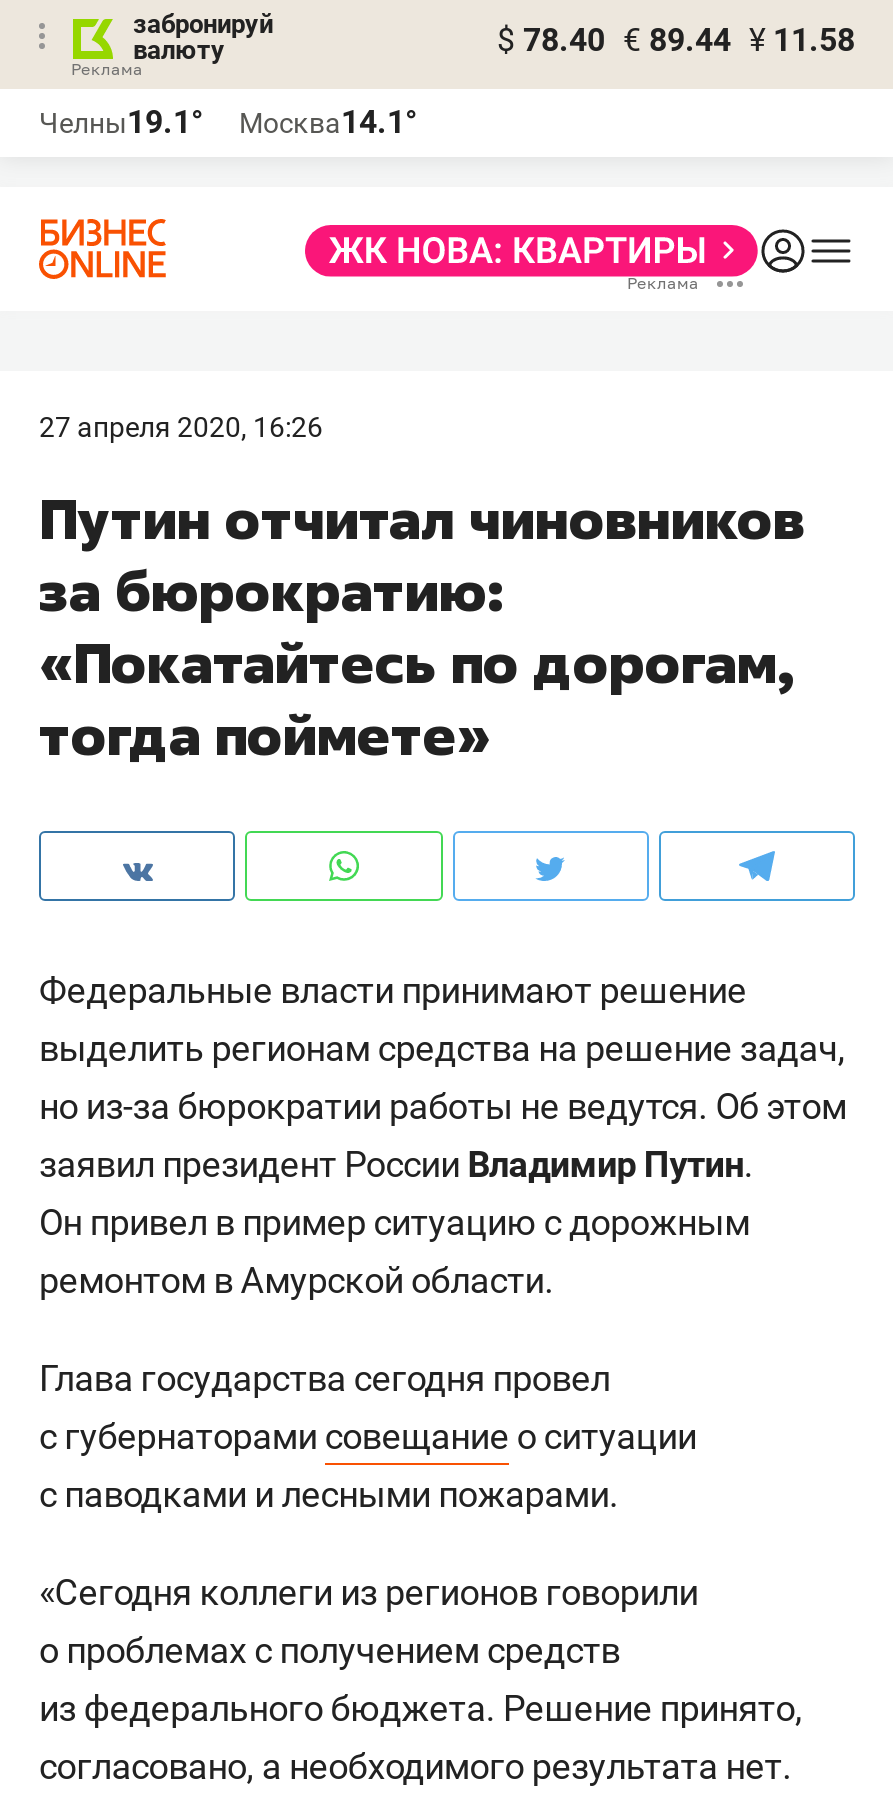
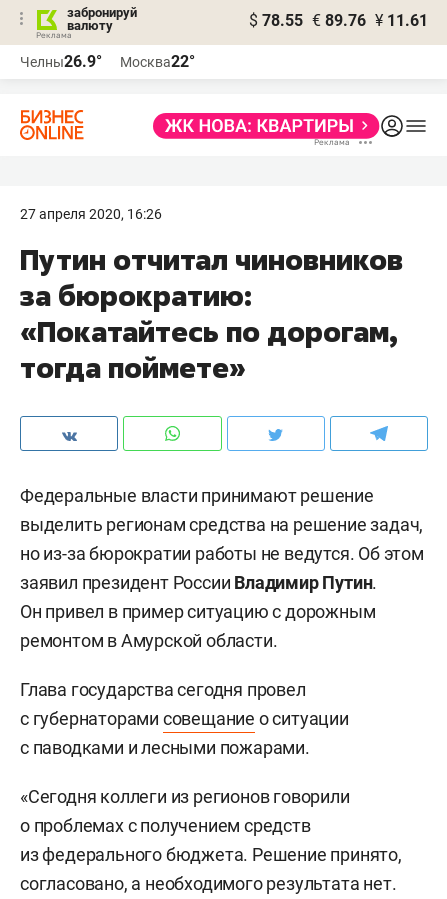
- $ 78.40 € 89.44 ¥ 11.58
+ $ 78.55 € 89.76 ¥ 11.61

- Челны19.1°
+ Челны26.9°

- Москва14.1°
+ Москва22°
